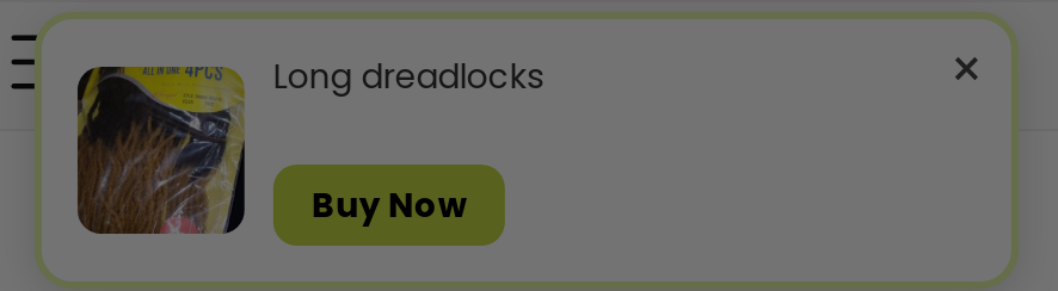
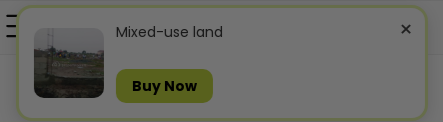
- [image]
- Long dreadlocks
+ [image]
+ Mixed-use land
